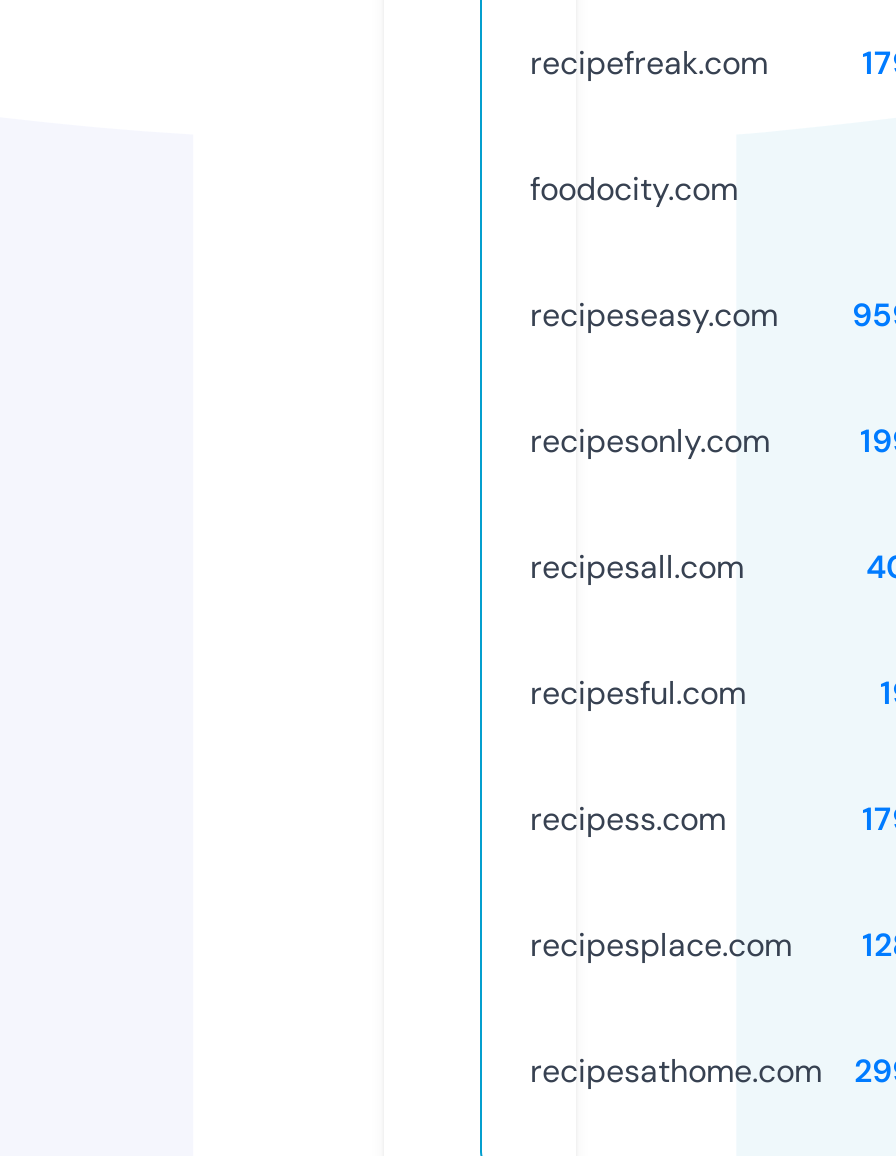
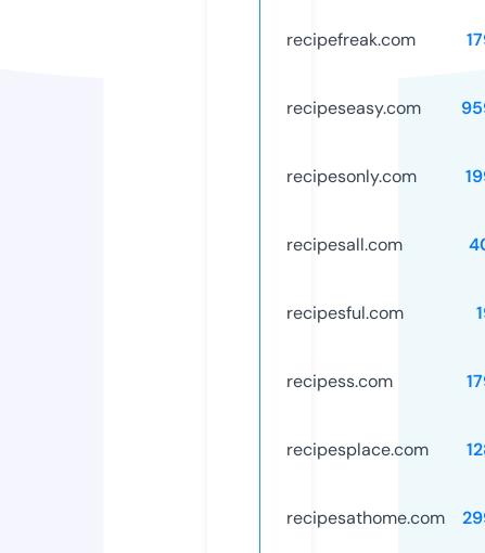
- foodocity.com
